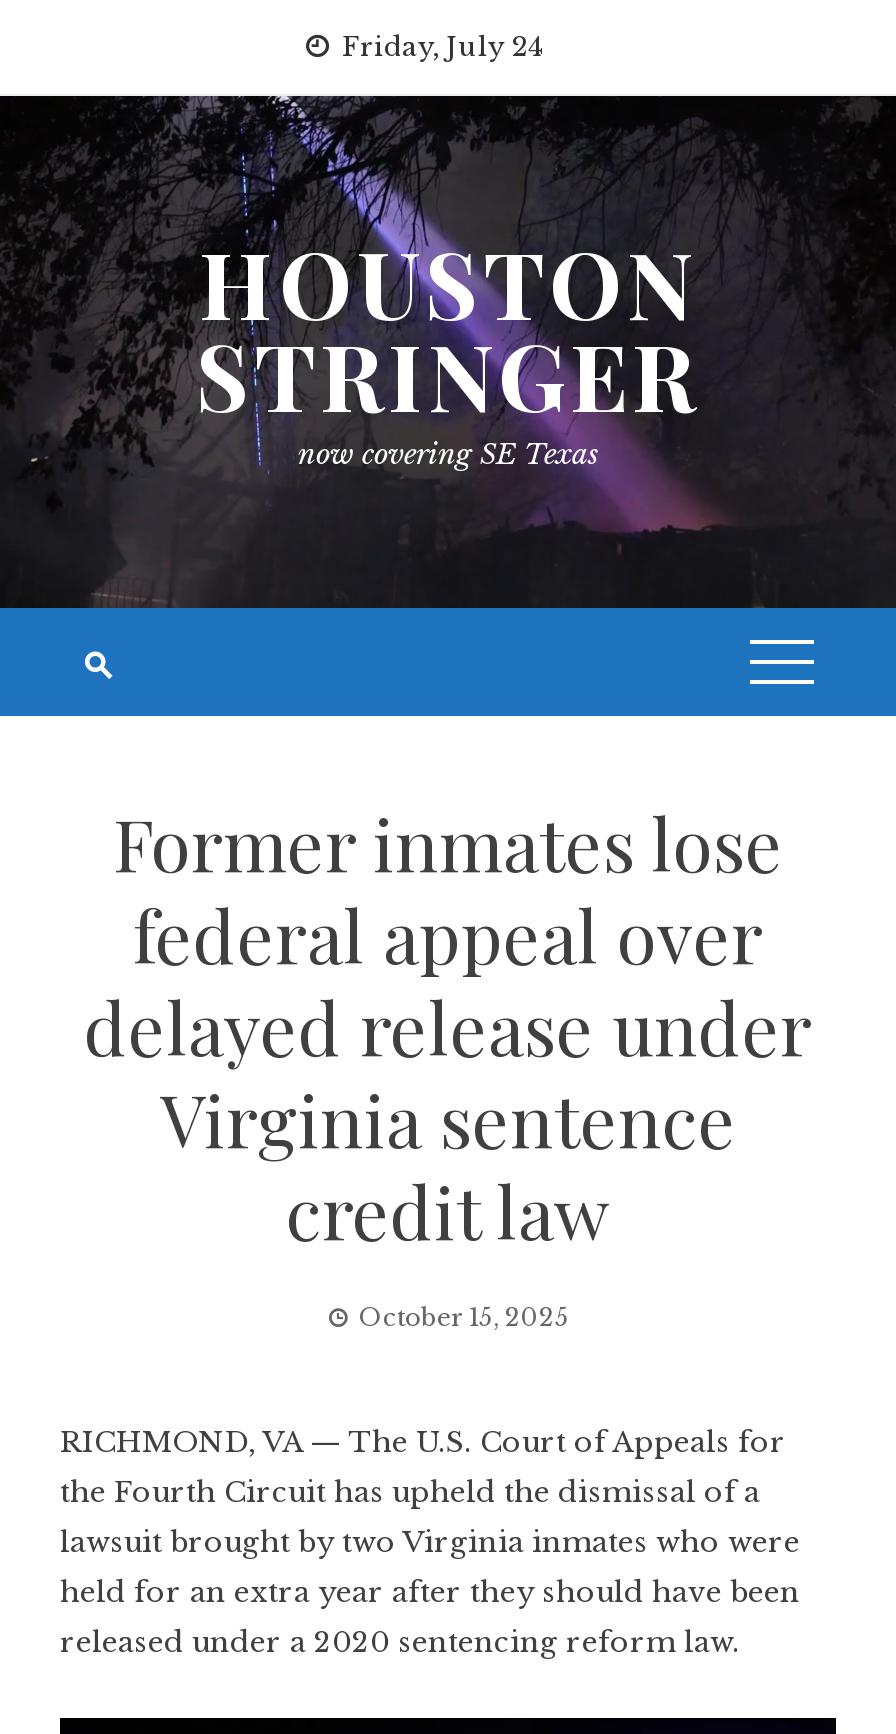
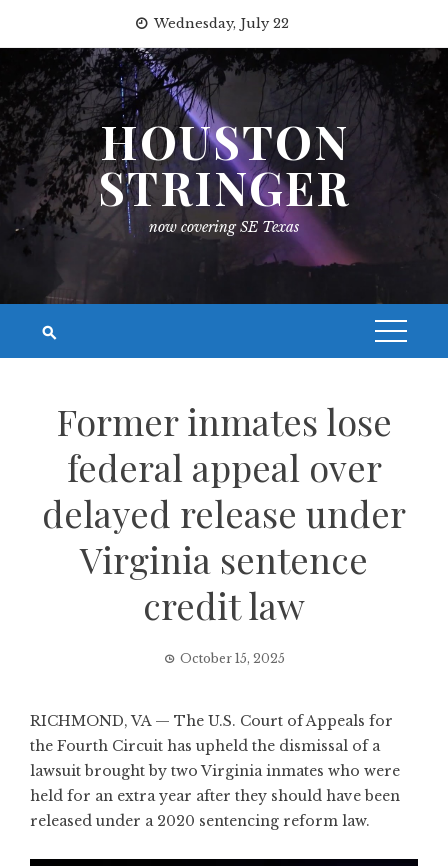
- Friday, July 24
+ Wednesday, July 22
